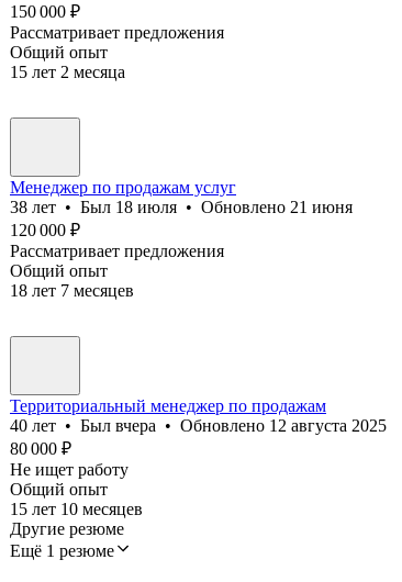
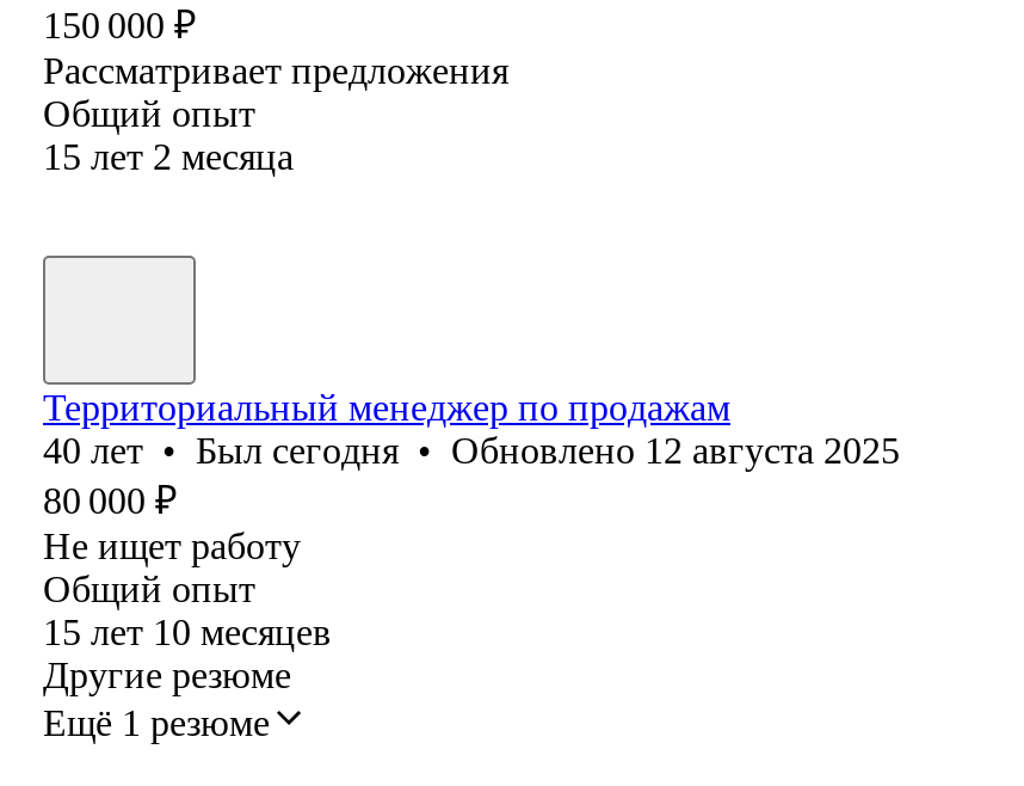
- Менеджер по продажам услуг
- 38 лет • Был 18 июля • Обновлено 21 июня
- 120 000 ₽
- Рассматривает предложения
- Общий опыт
- 18 лет 7 месяцев

- 40 лет • Был вчера • Обновлено 12 августа 2025
+ 40 лет • Был сегодня • Обновлено 12 августа 2025
